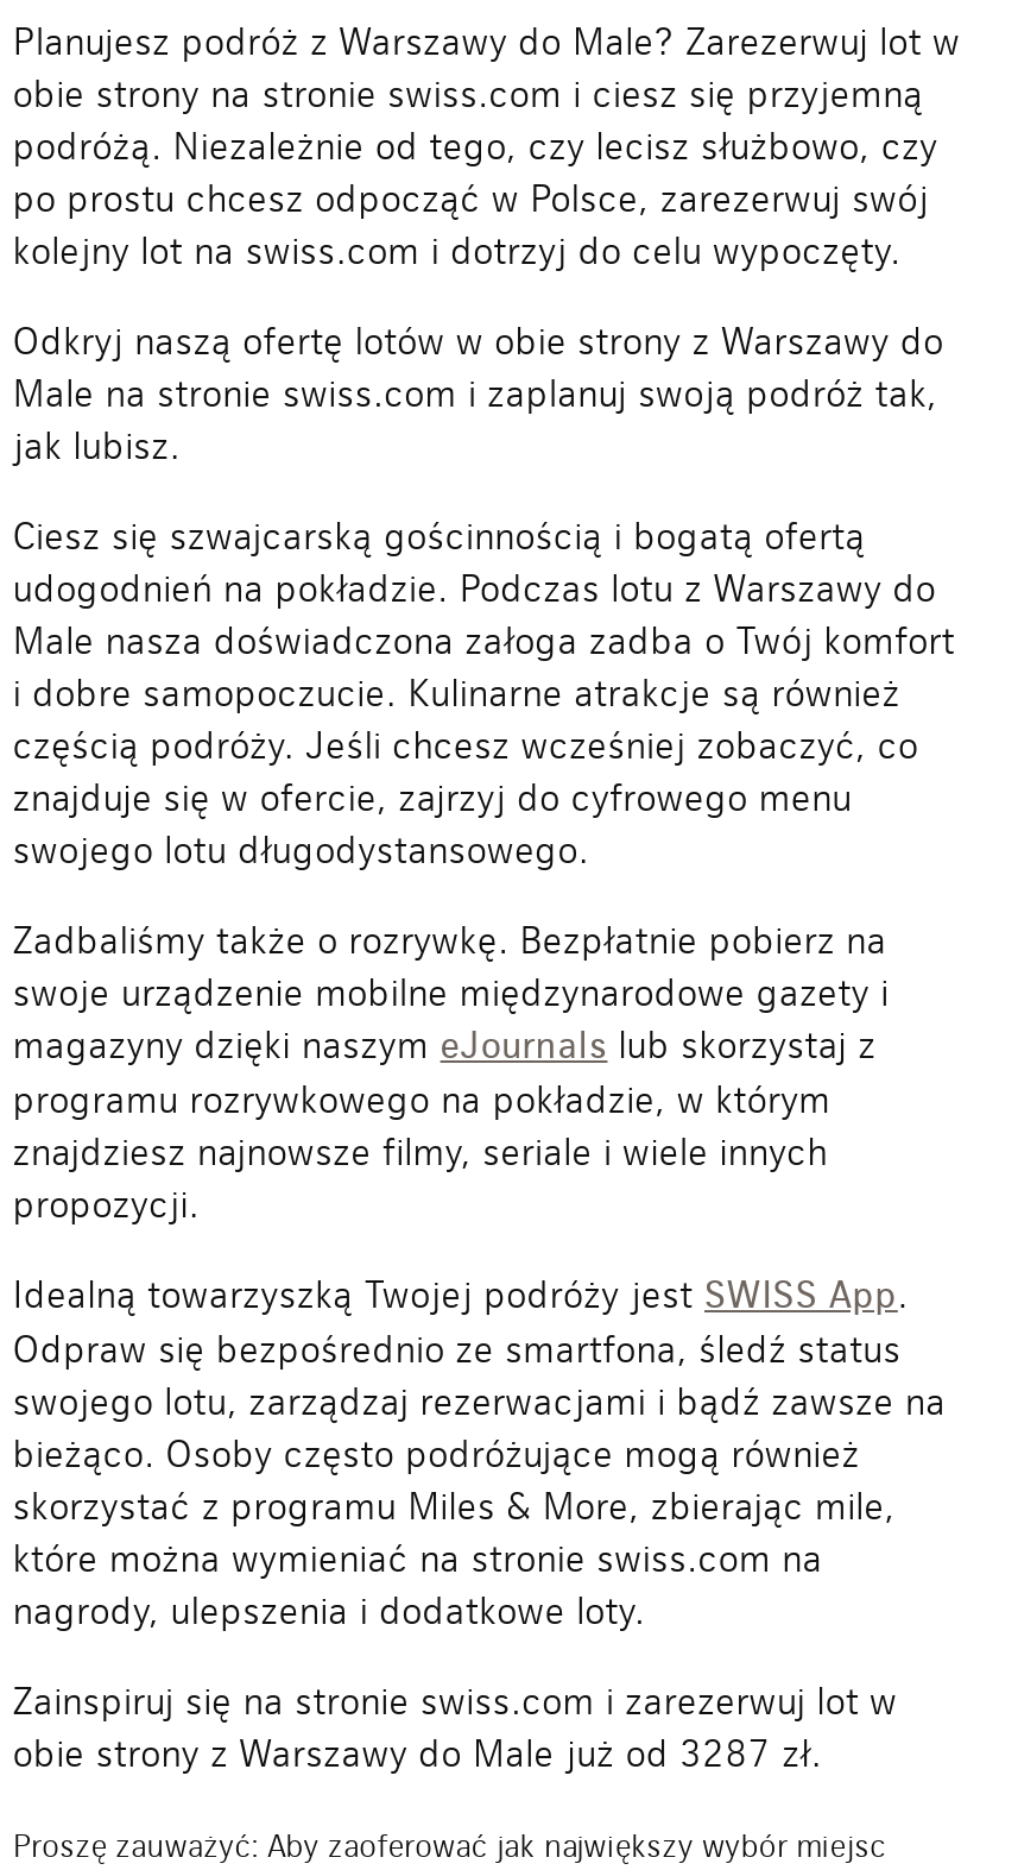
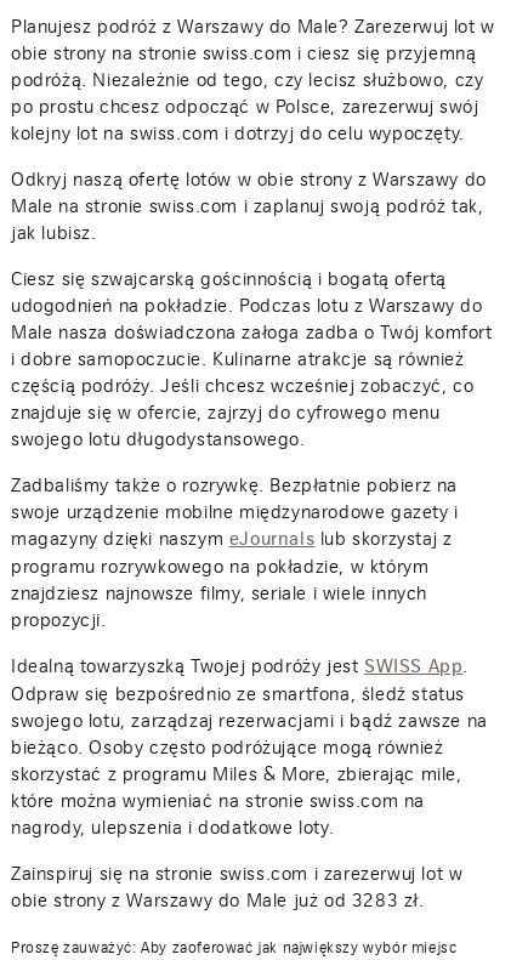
- obie strony z Warszawy do Male już od 3287 zł.
+ obie strony z Warszawy do Male już od 3283 zł.
